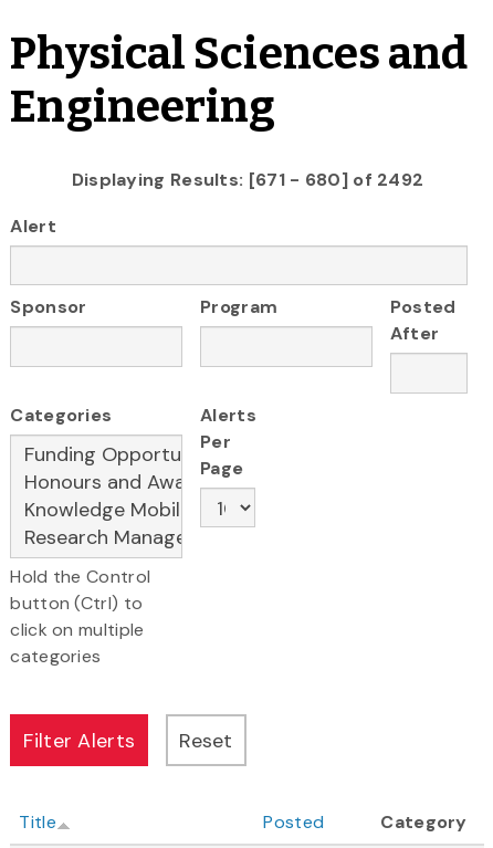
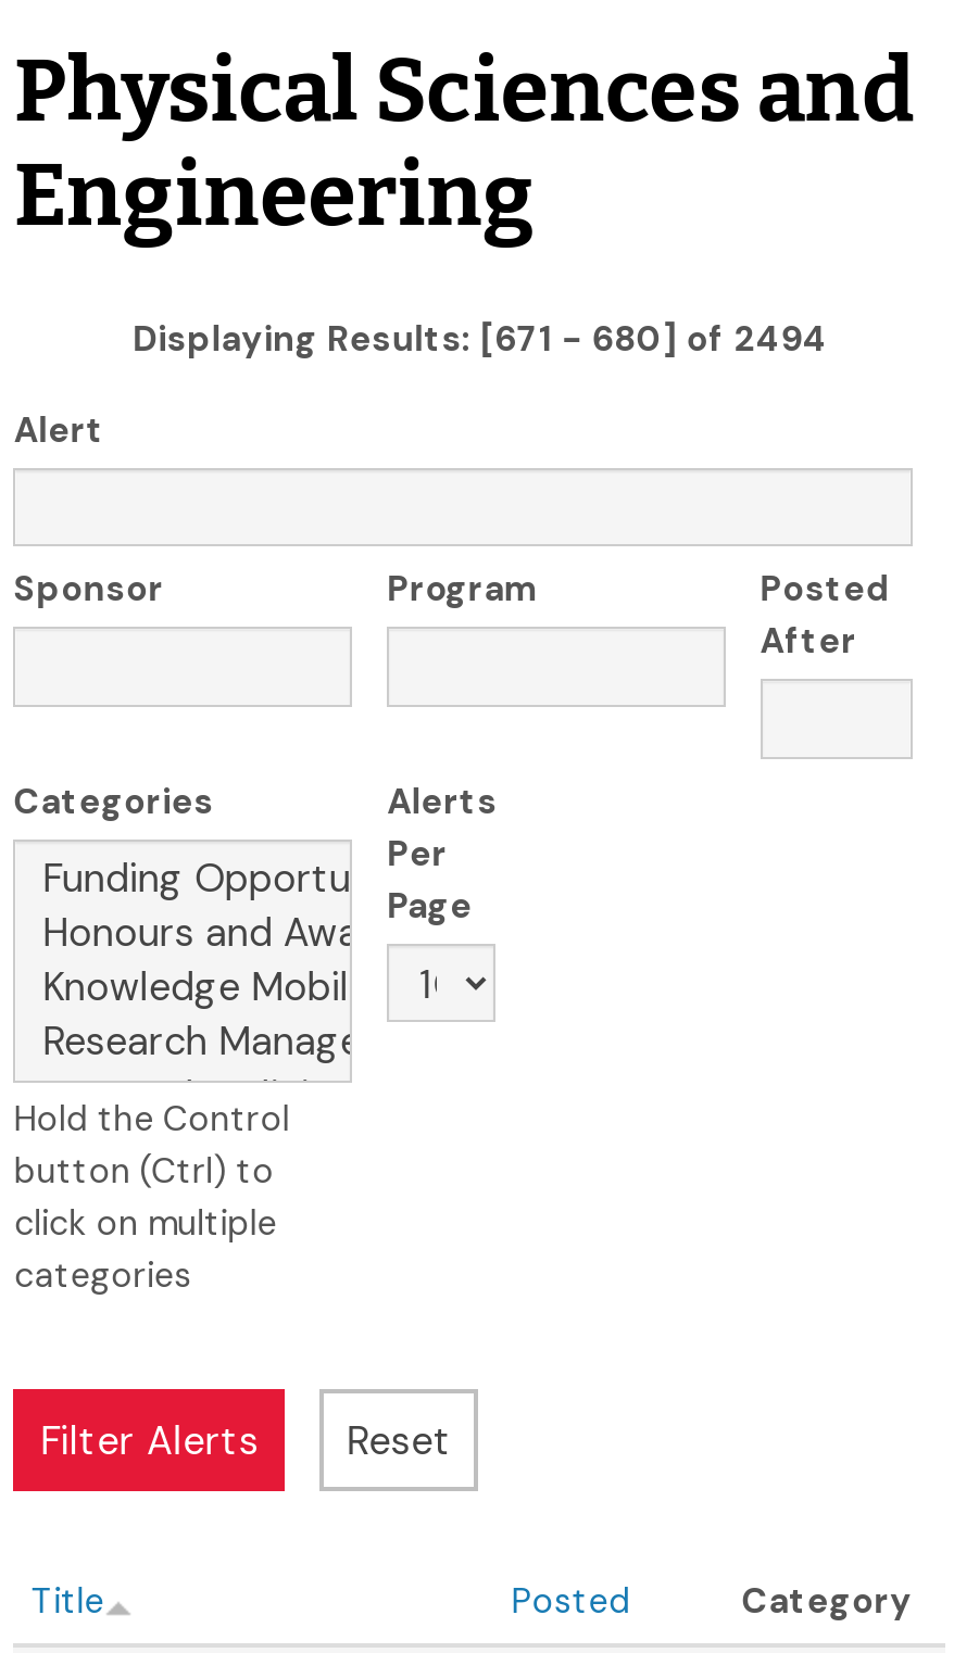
- Displaying Results: [671 - 680] of 2492
+ Displaying Results: [671 - 680] of 2494
